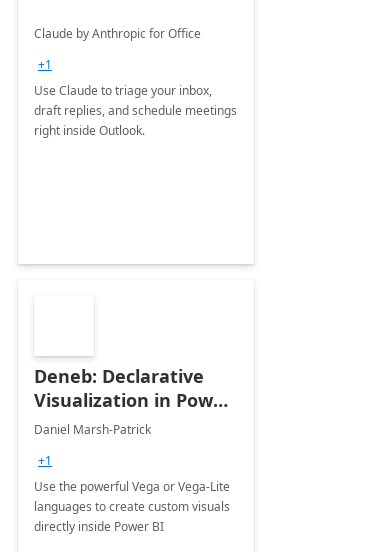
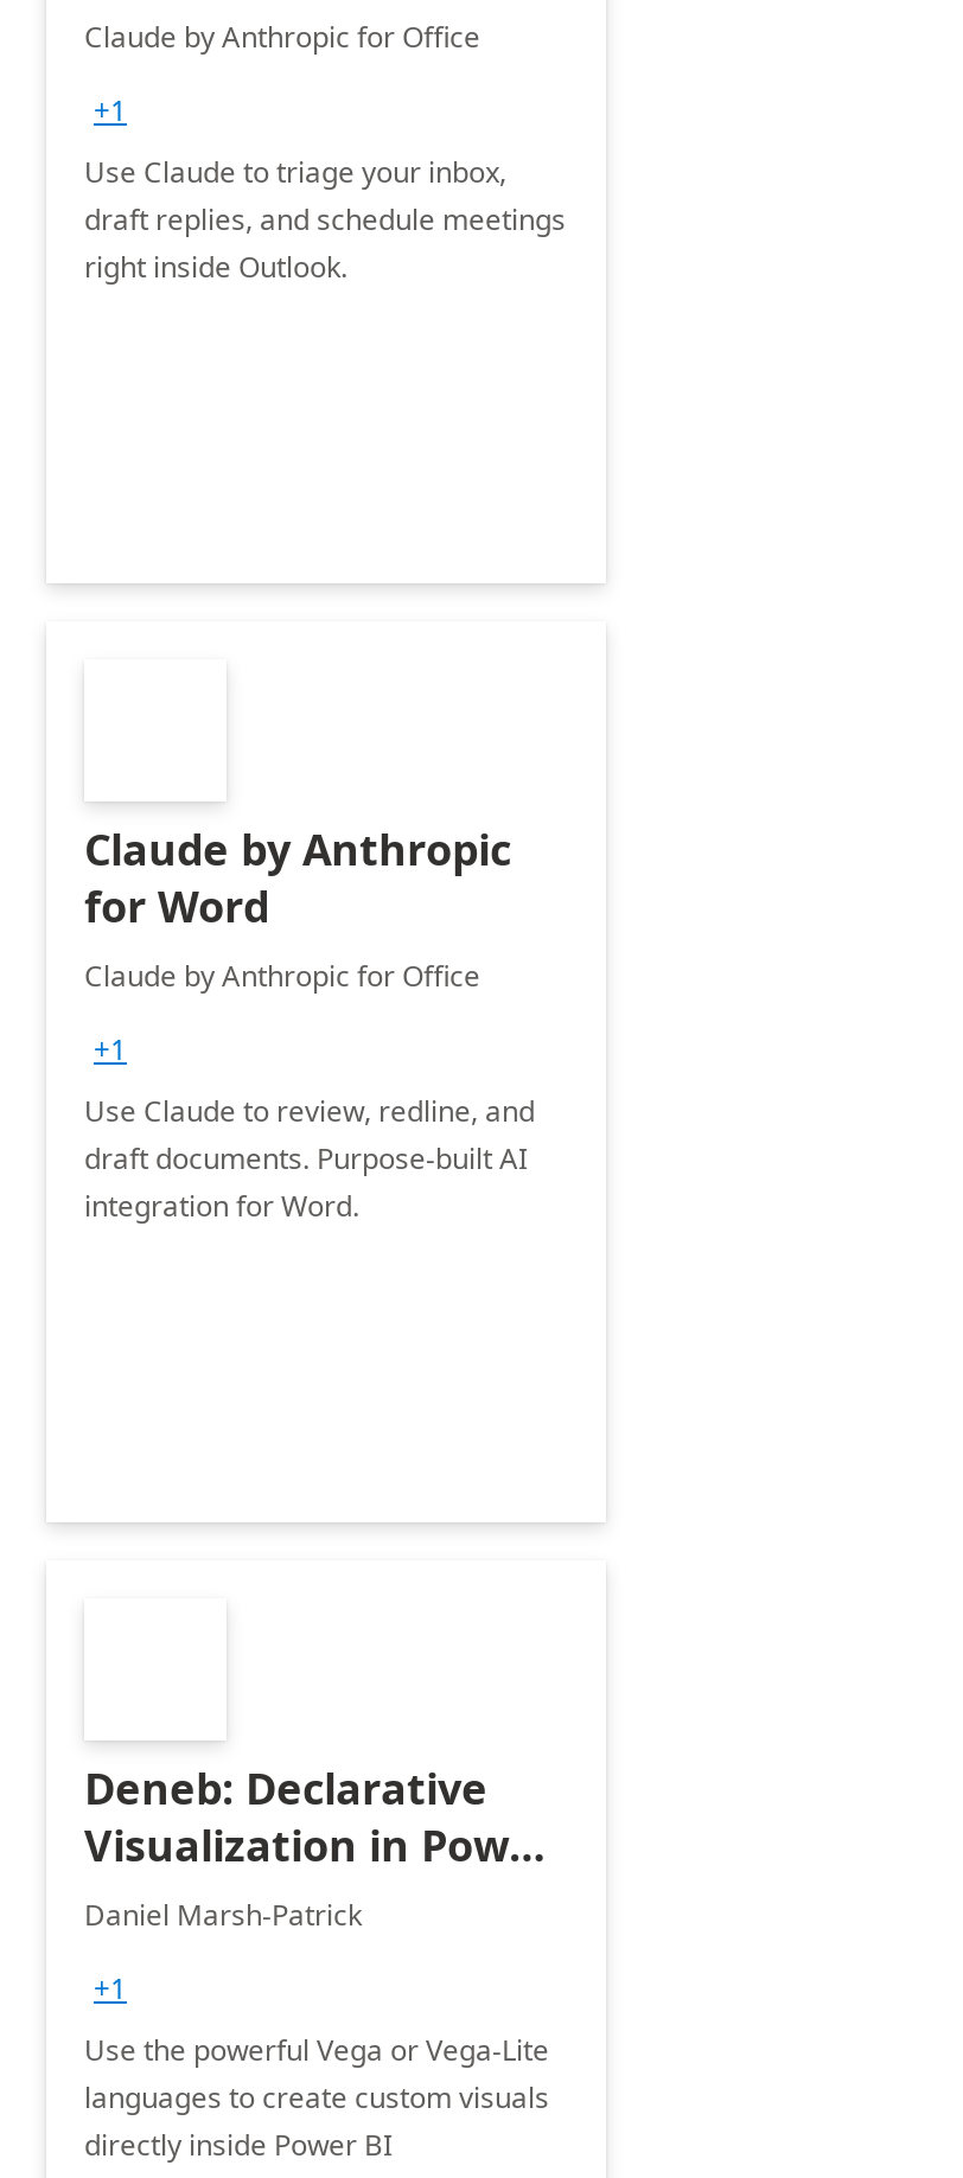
+ Claude by Anthropic
+ for Word
+ Claude by Anthropic for Office
+ +1
+ Use Claude to review, redline, and
+ draft documents. Purpose-built AI
+ integration for Word.
